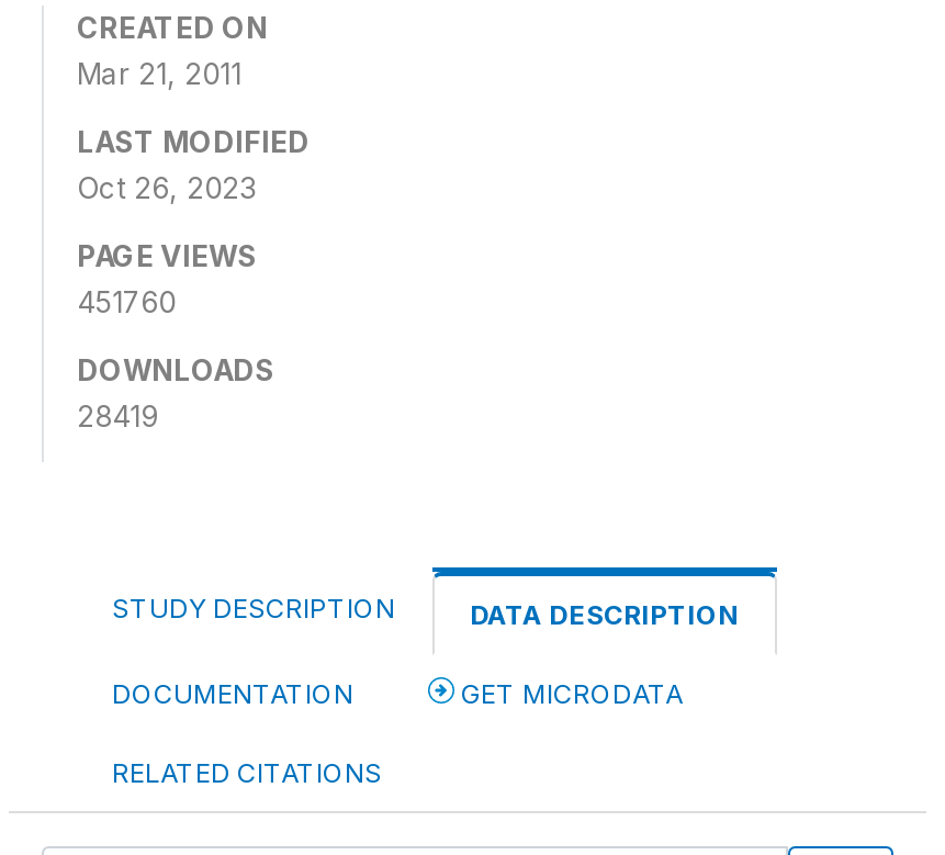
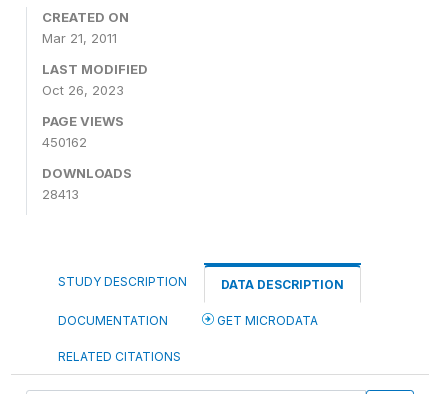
- 451760
+ 450162

- 28419
+ 28413
